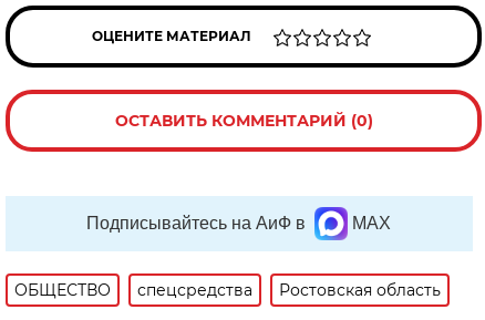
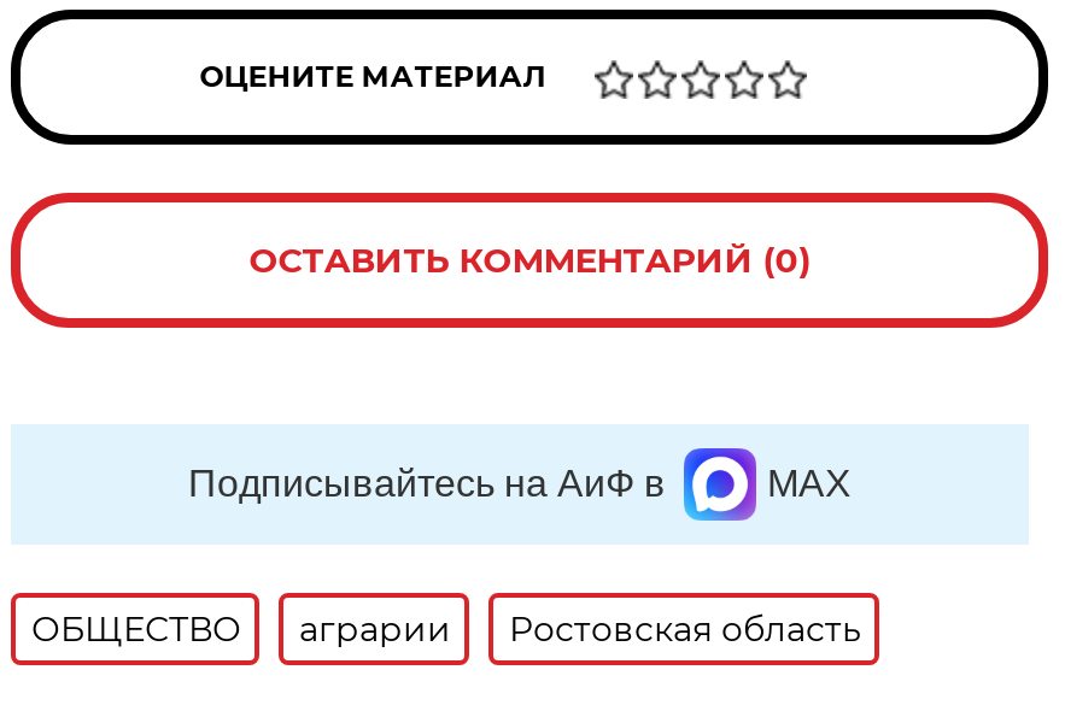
- спецсредства
+ аграрии
